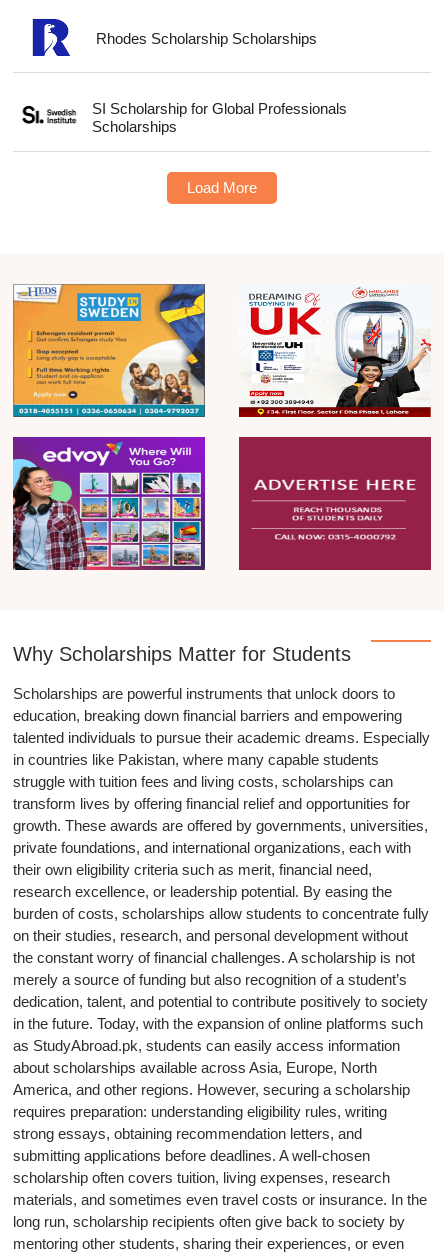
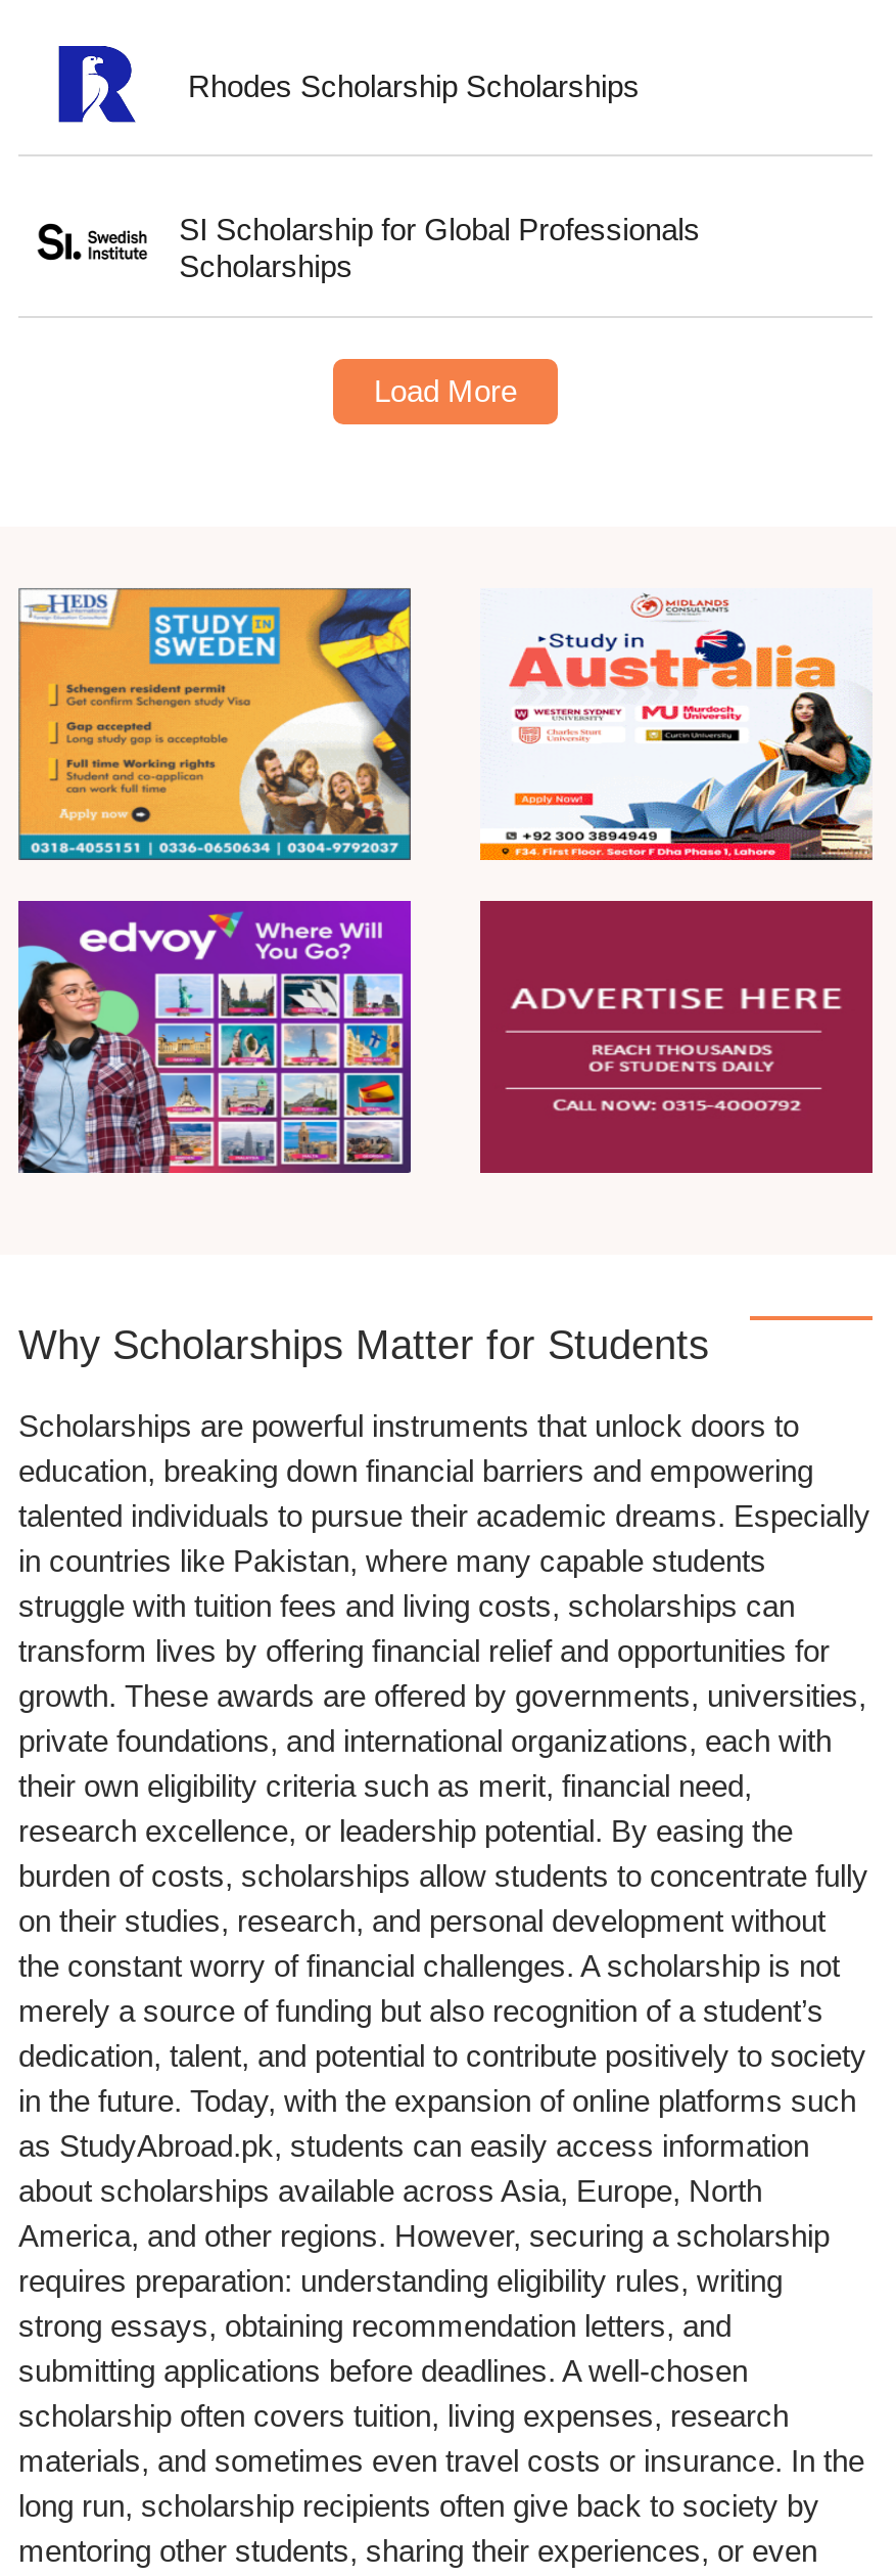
- [image]
+ [image]
